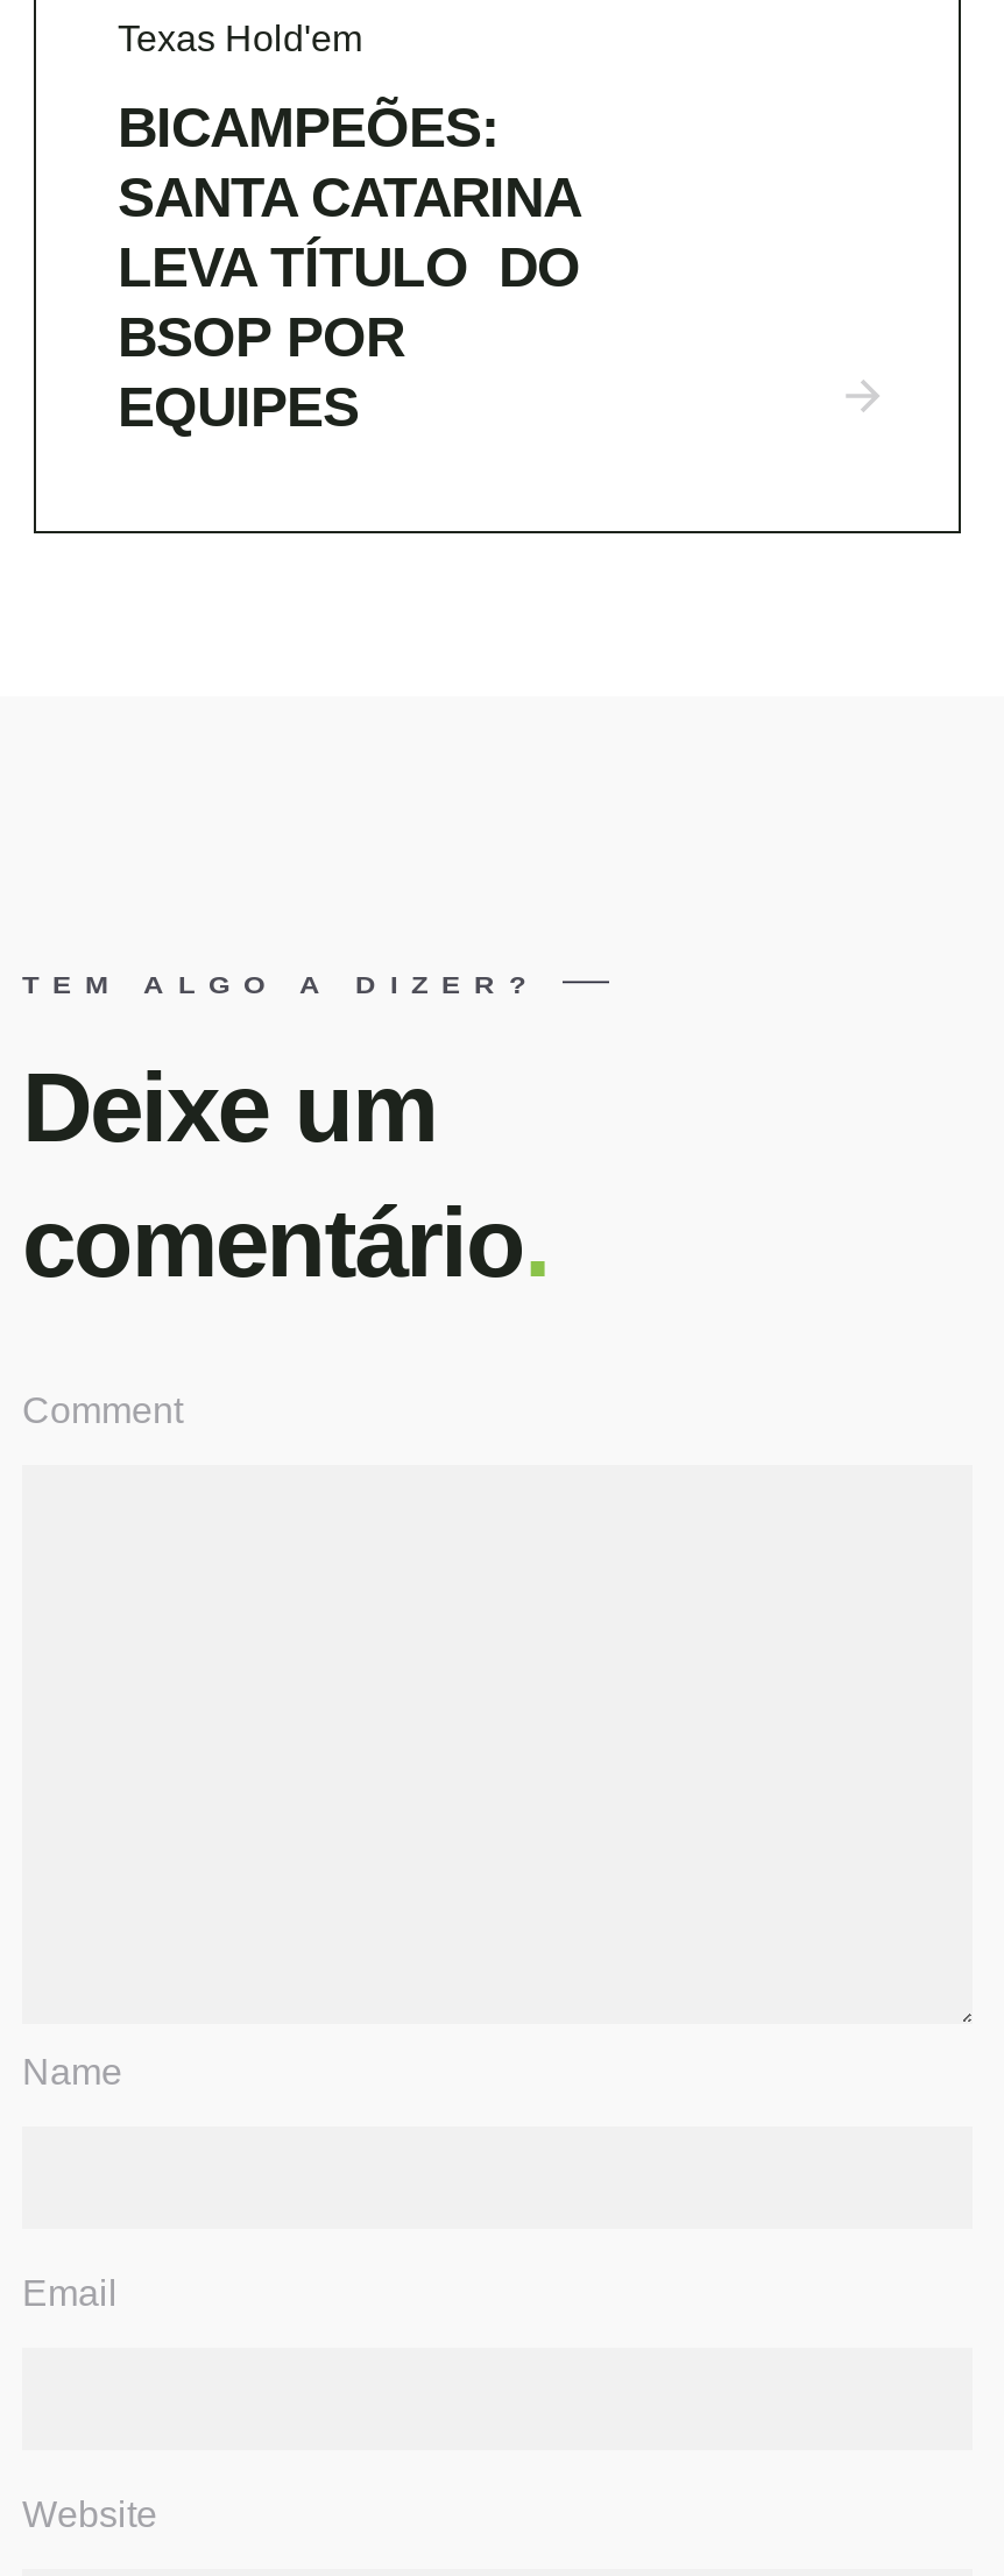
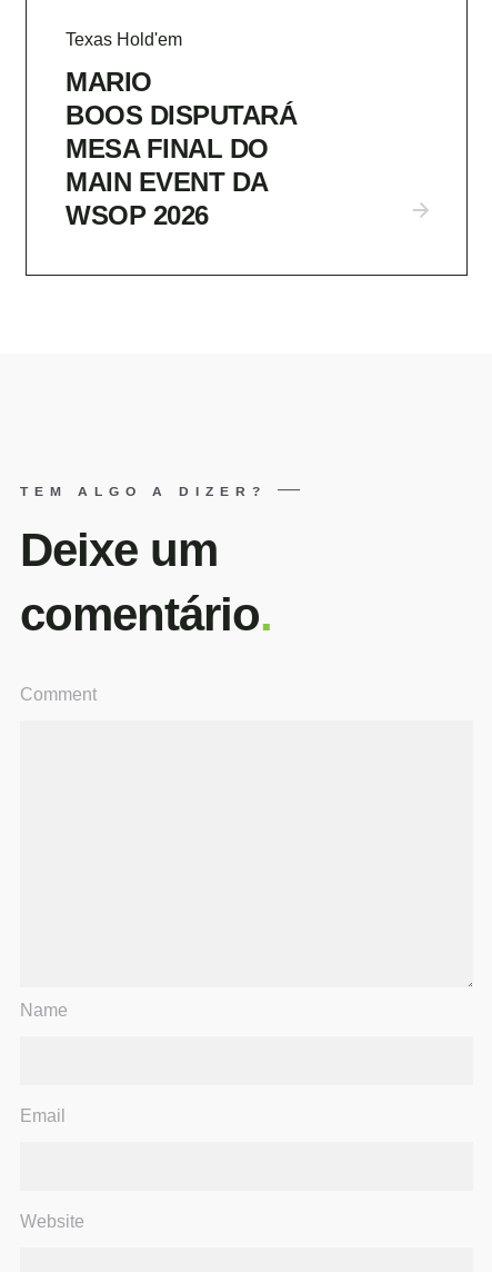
- BICAMPEÕES:
- SANTA CATARINA
- LEVA TÍTULO DO
- BSOP POR
- EQUIPES
+ MARIO
+ BOOS DISPUTARÁ
+ MESA FINAL DO
+ MAIN EVENT DA
+ WSOP 2026
